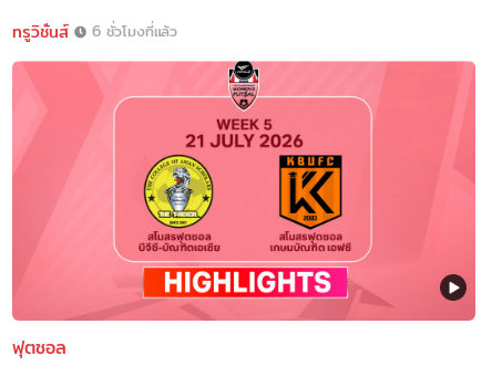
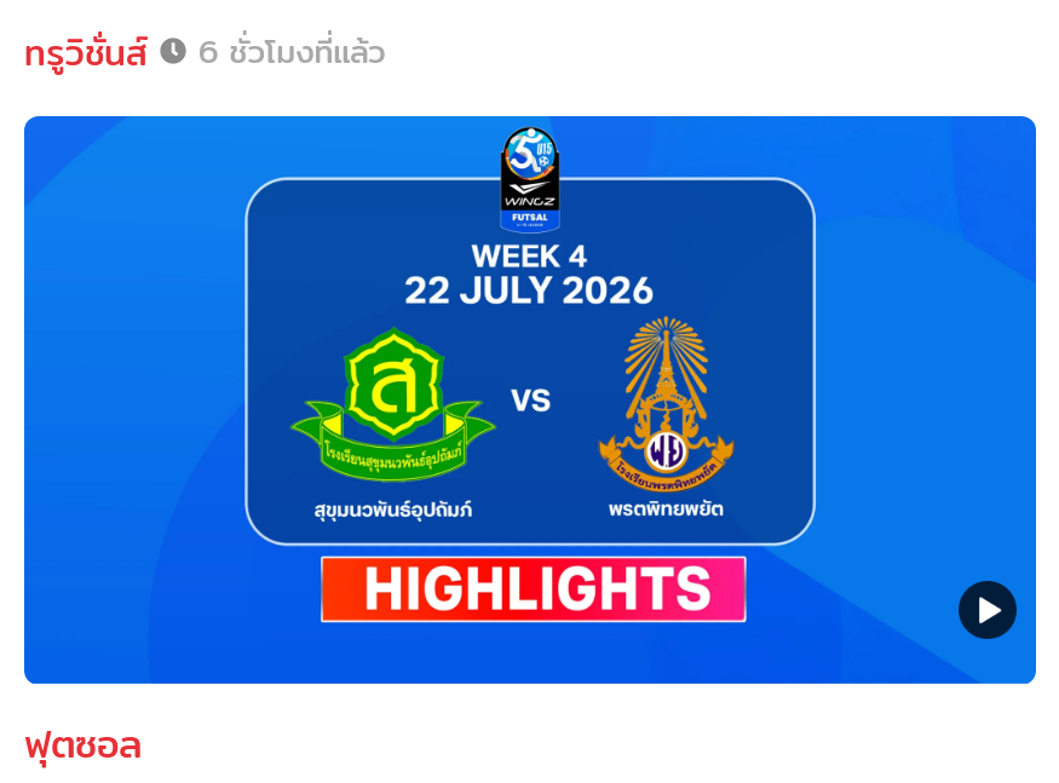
- [image]
+ [image]
